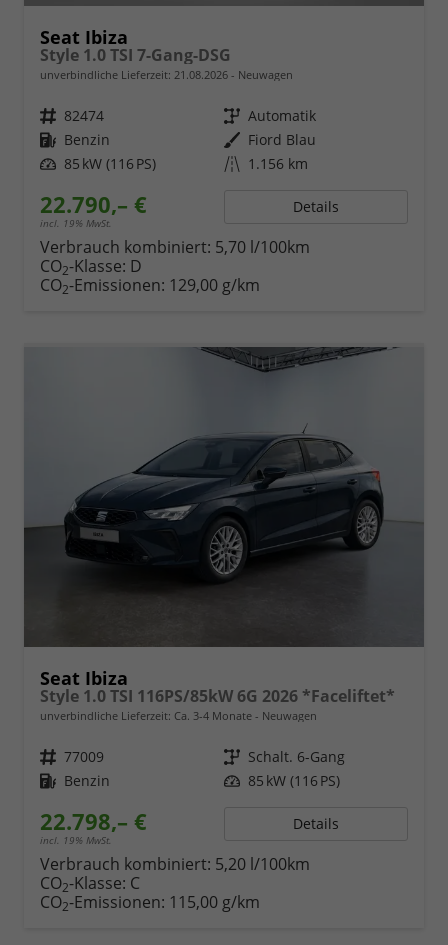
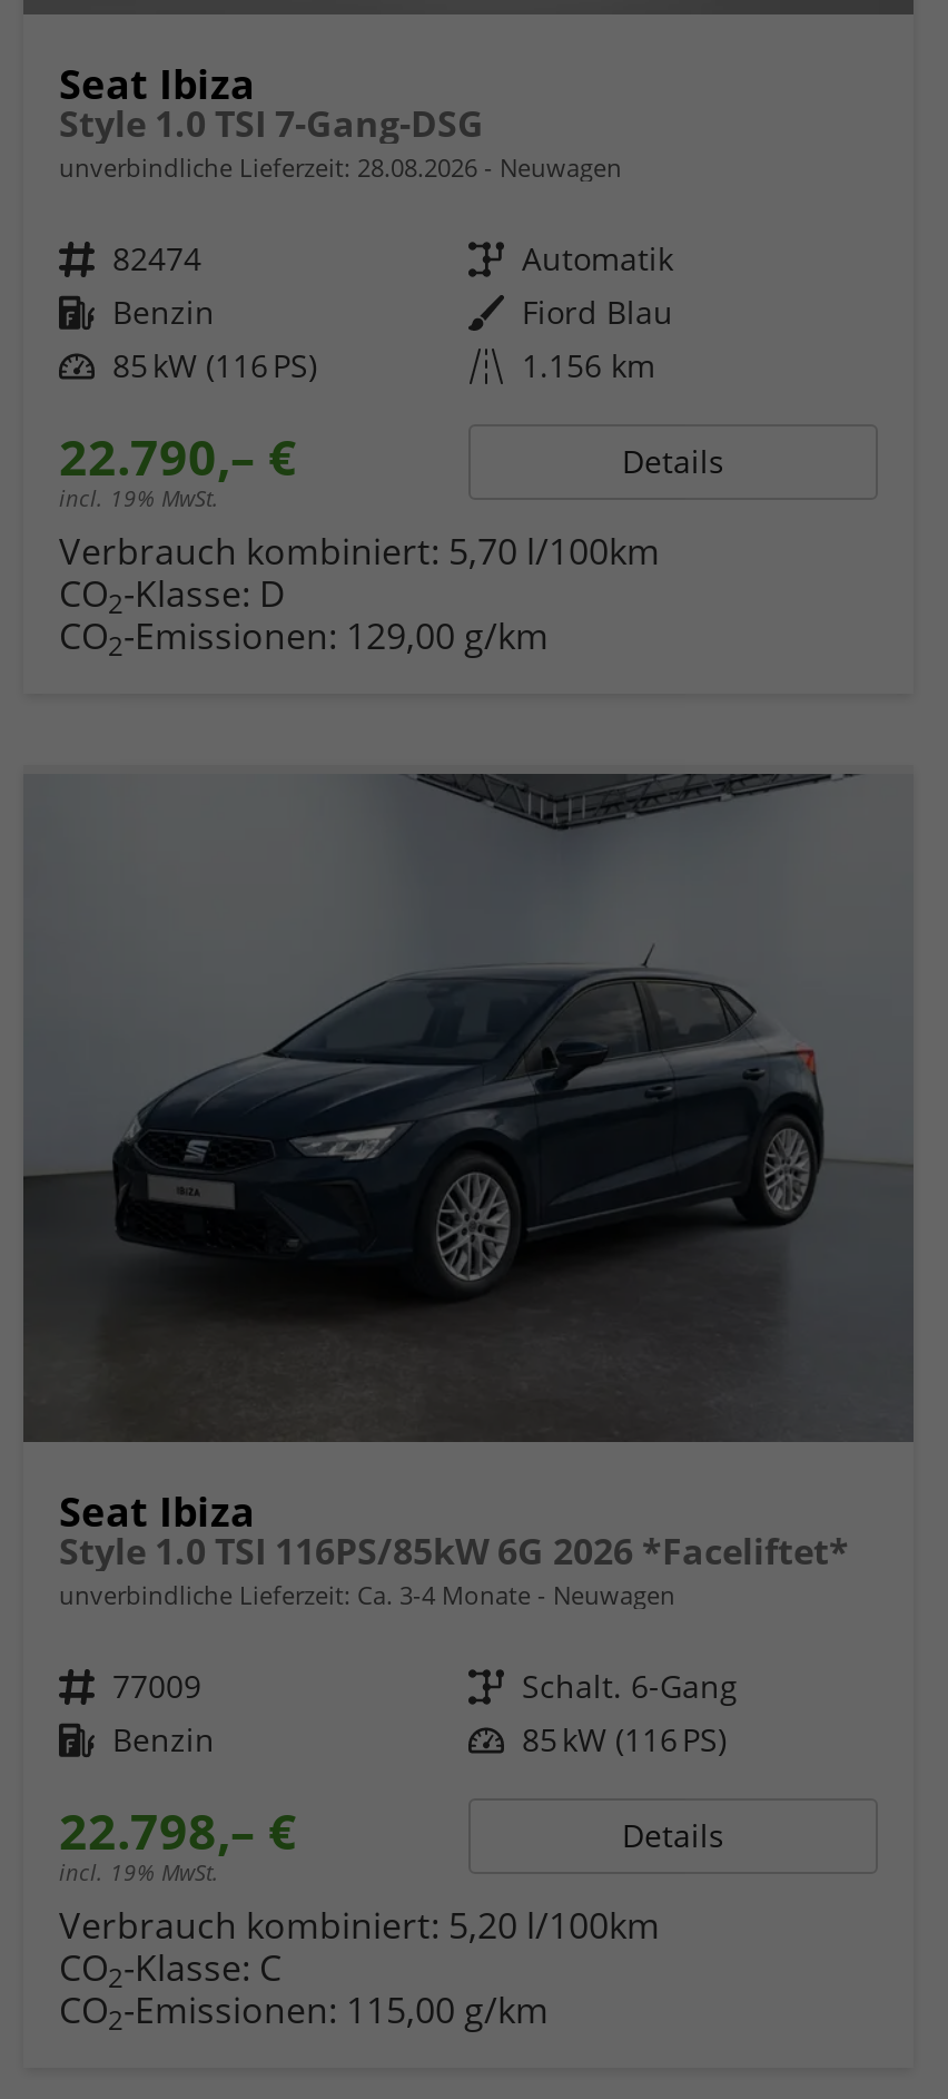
- unverbindliche Lieferzeit: 21.08.2026 Neuwagen
+ unverbindliche Lieferzeit: 28.08.2026 Neuwagen
